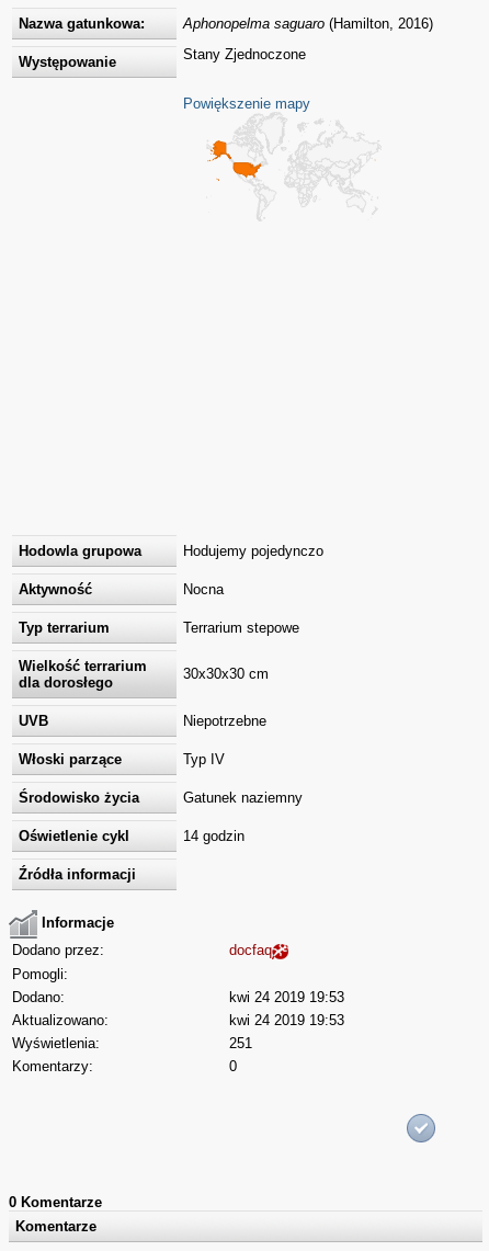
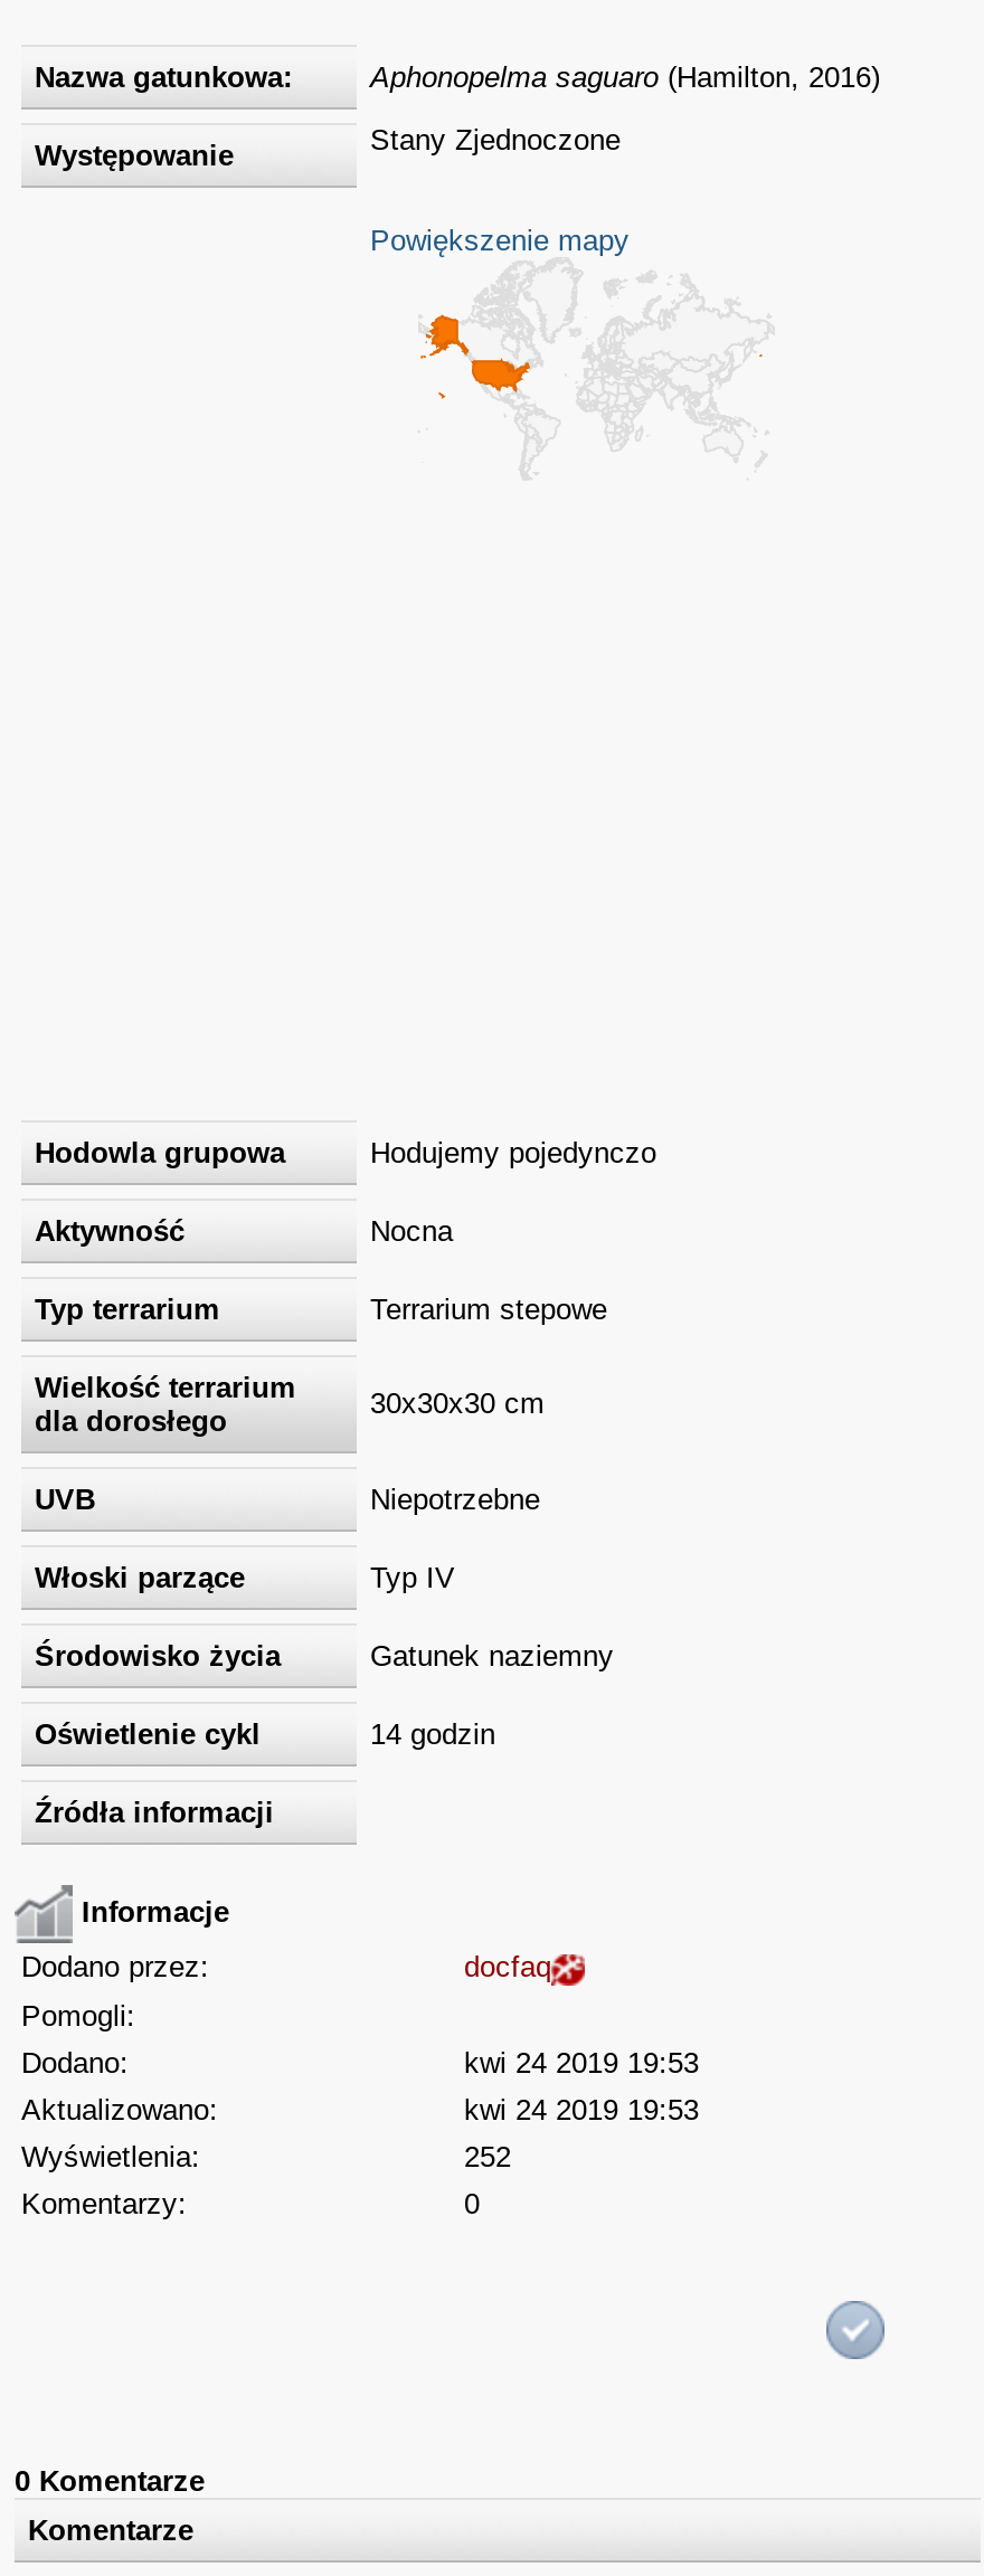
- 251
+ 252
